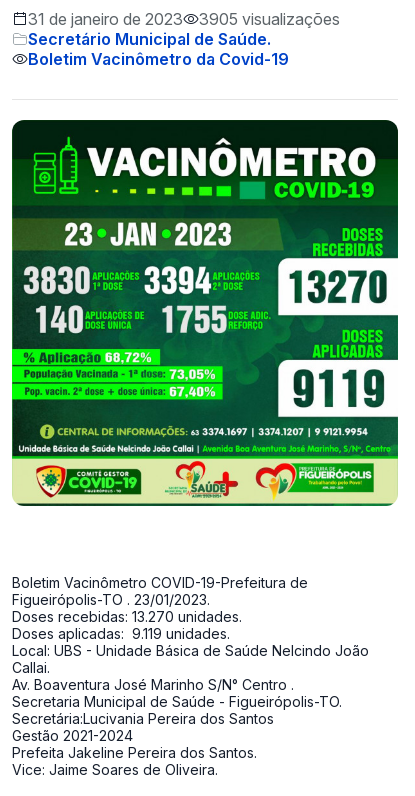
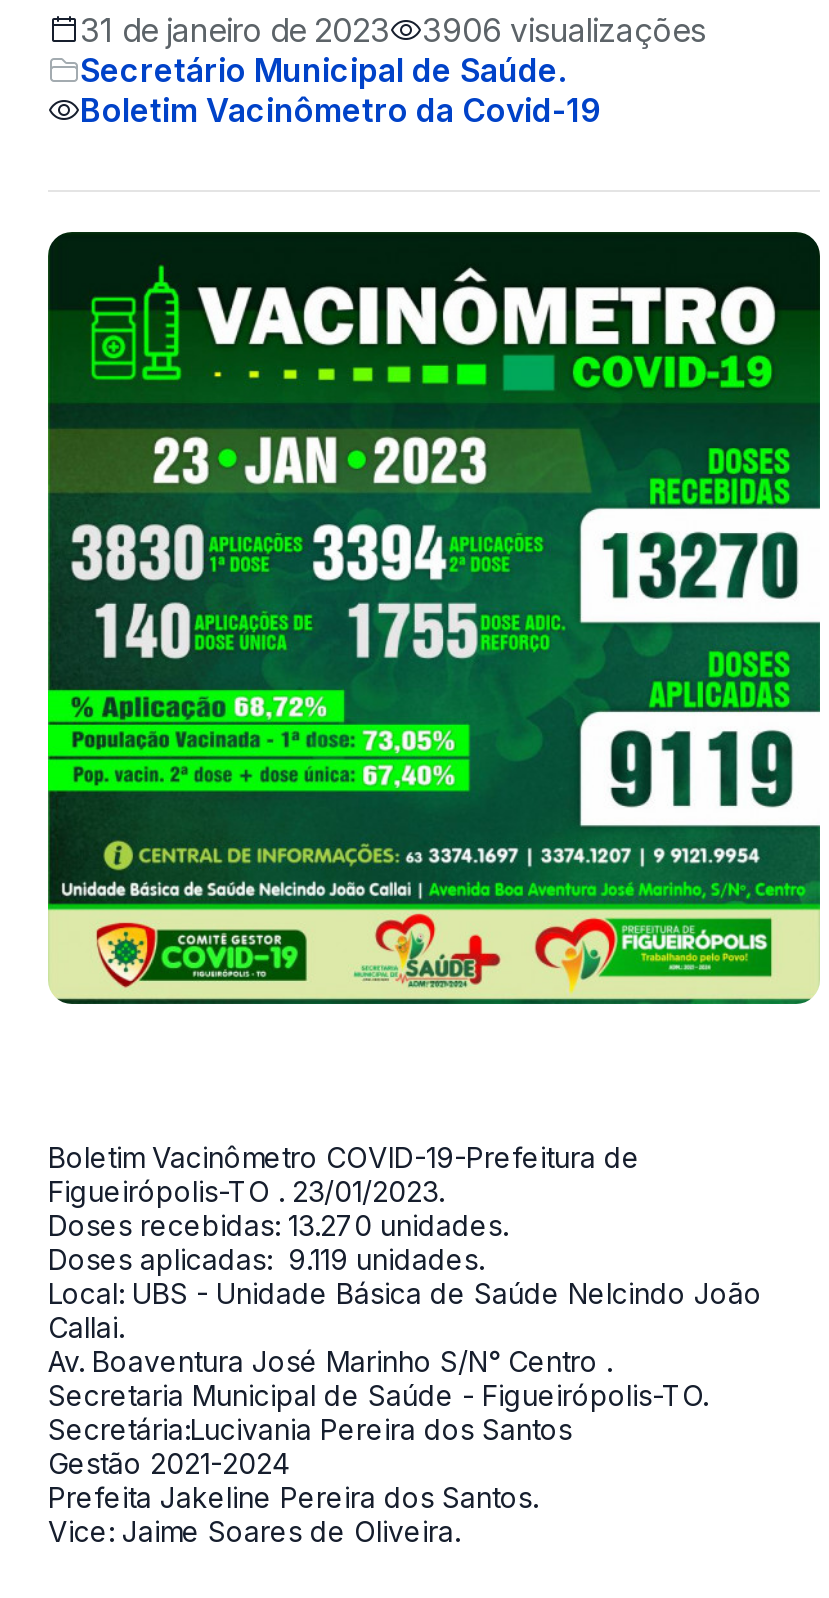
- 3905 visualizações
+ 3906 visualizações
